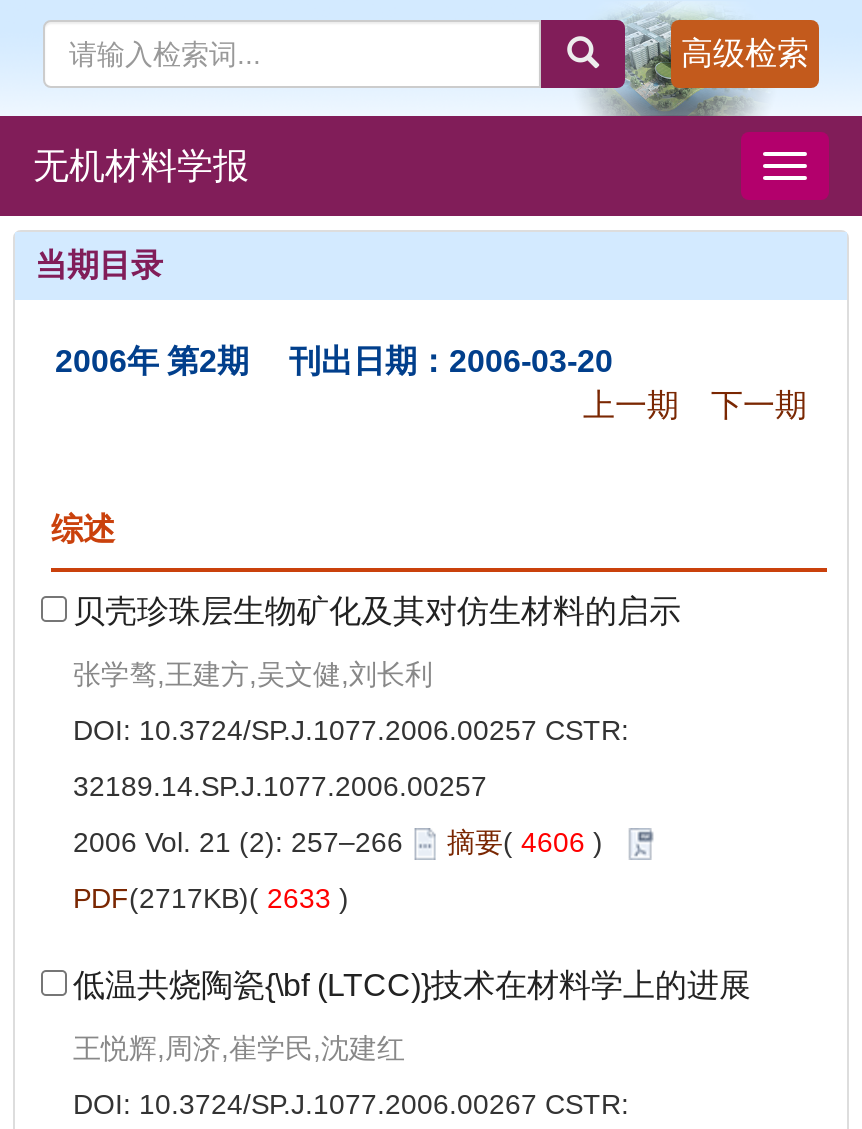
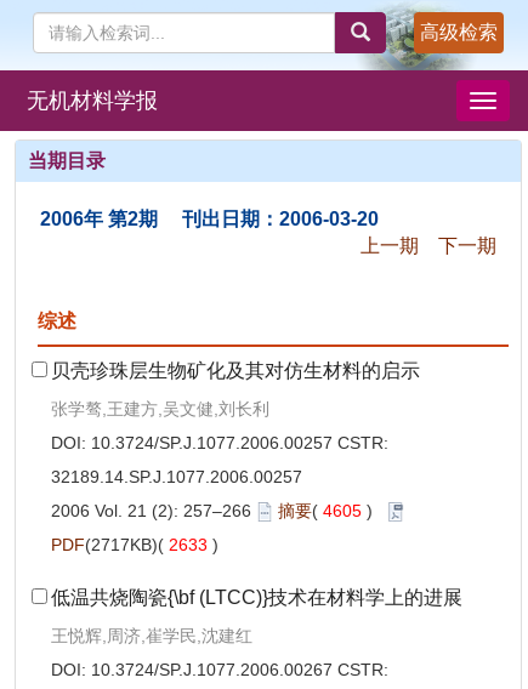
- 2006 Vol. 21 (2): 257–266 摘要(4606)
+ 2006 Vol. 21 (2): 257–266 摘要(4605)
